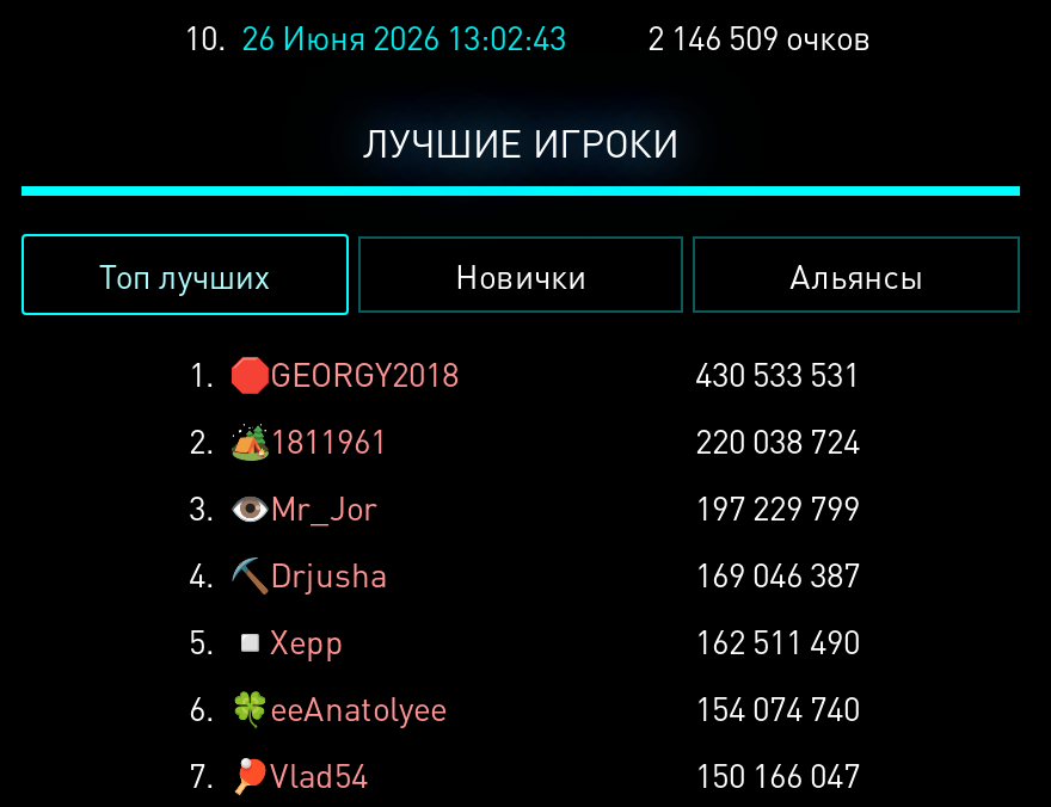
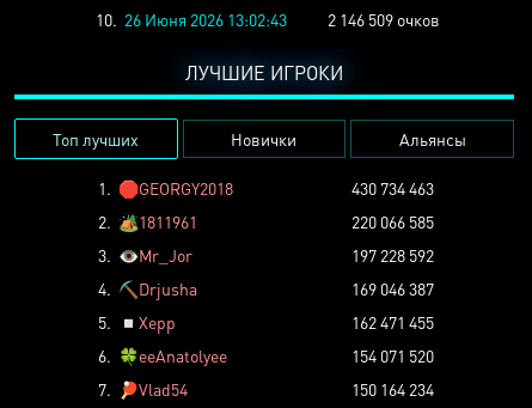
- 430 533 531
+ 430 734 463

- 220 038 724
+ 220 066 585

- 197 229 799
+ 197 228 592

- 162 511 490
+ 162 471 455

- 154 074 740
+ 154 071 520

- 150 166 047
+ 150 164 234
